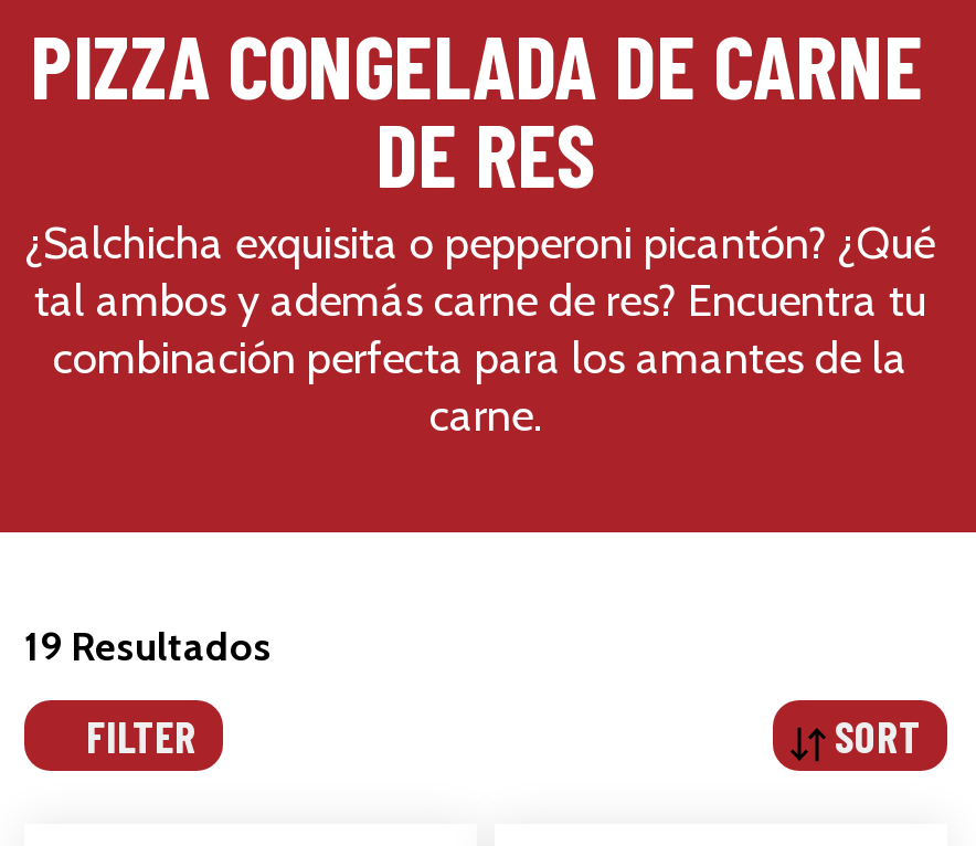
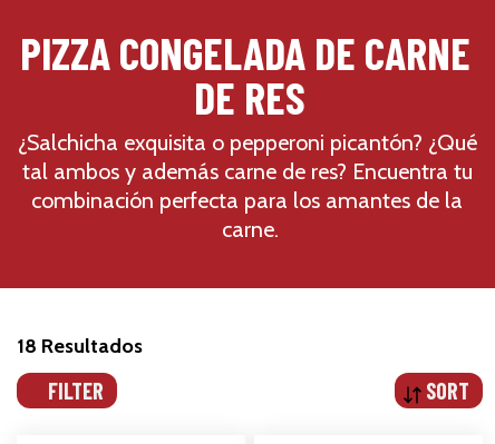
- 19 Resultados
+ 18 Resultados
